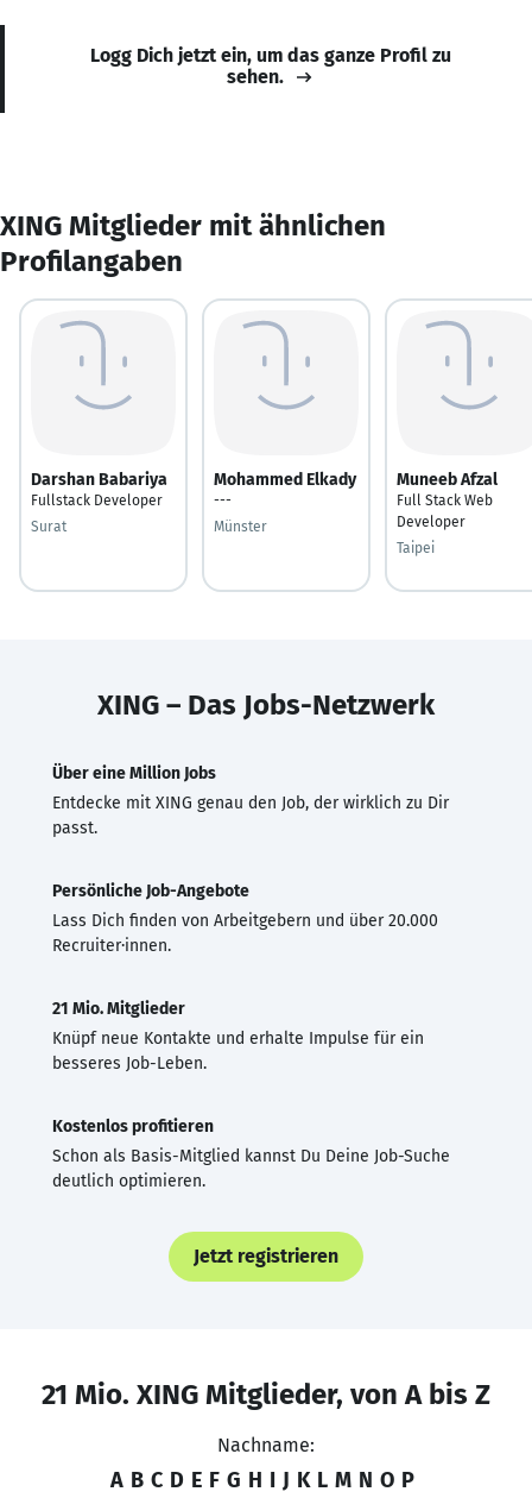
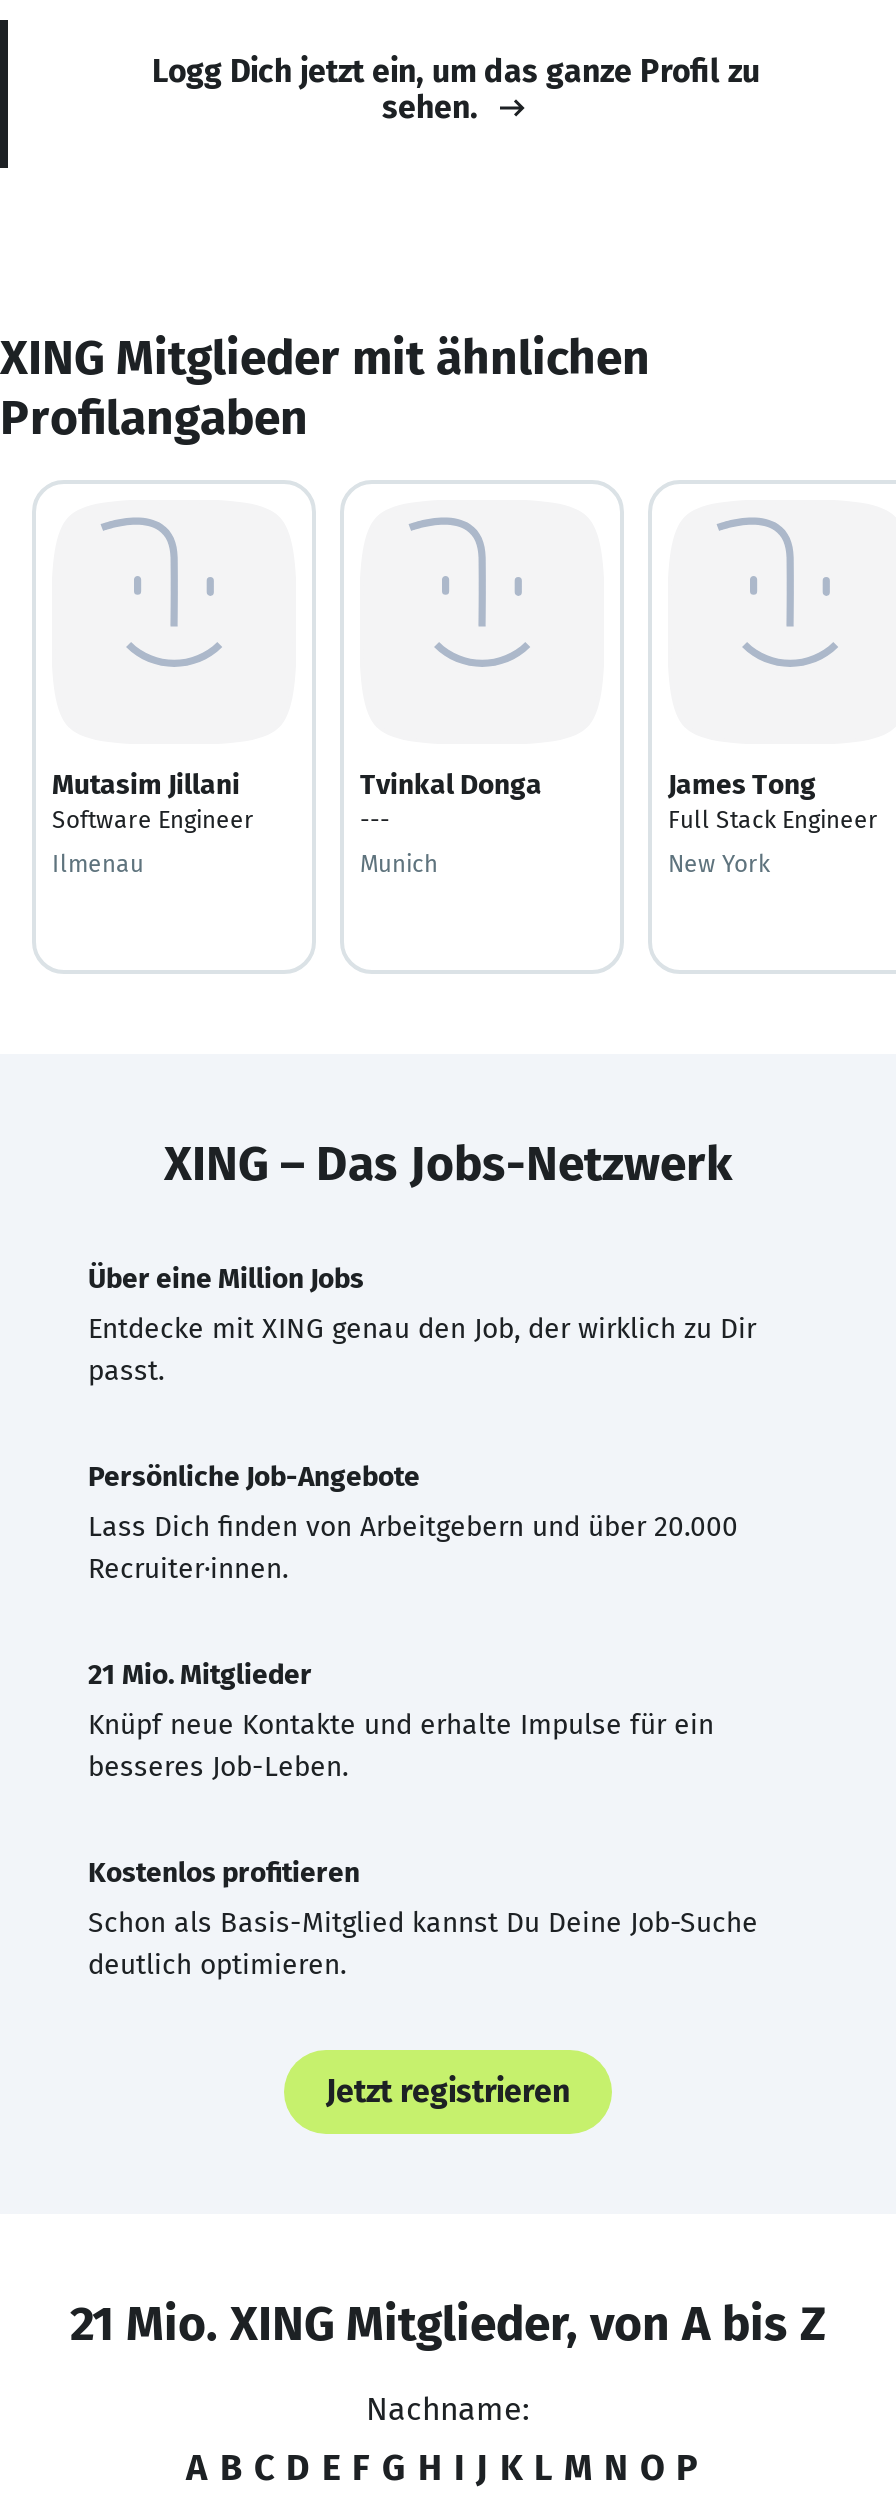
- Darshan Babariya
- Fullstack Developer
+ Mutasim Jillani
+ Software Engineer

- Mohammed Elkady
+ Tvinkal Donga

- Muneeb Afzal
- Full Stack Web
- Developer
+ James Tong
+ Full Stack Engineer

- Surat
+ Ilmenau

- Münster
+ Munich

- Taipei
+ New York
